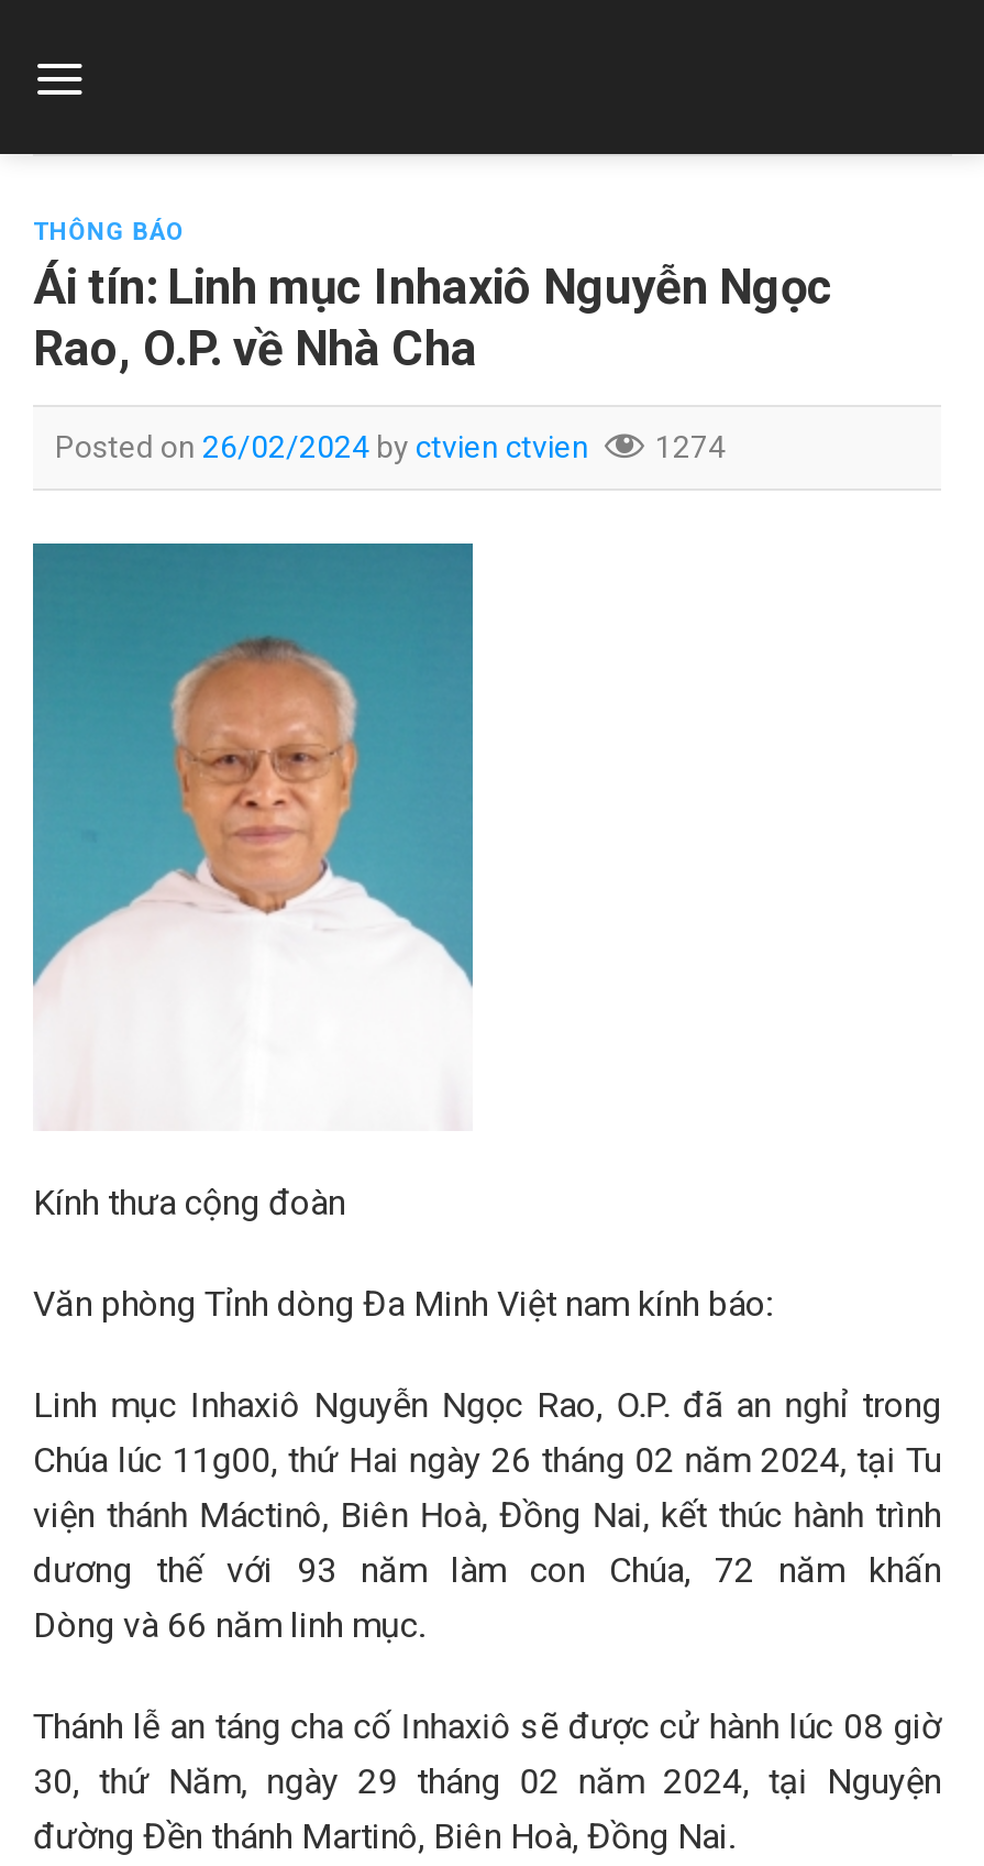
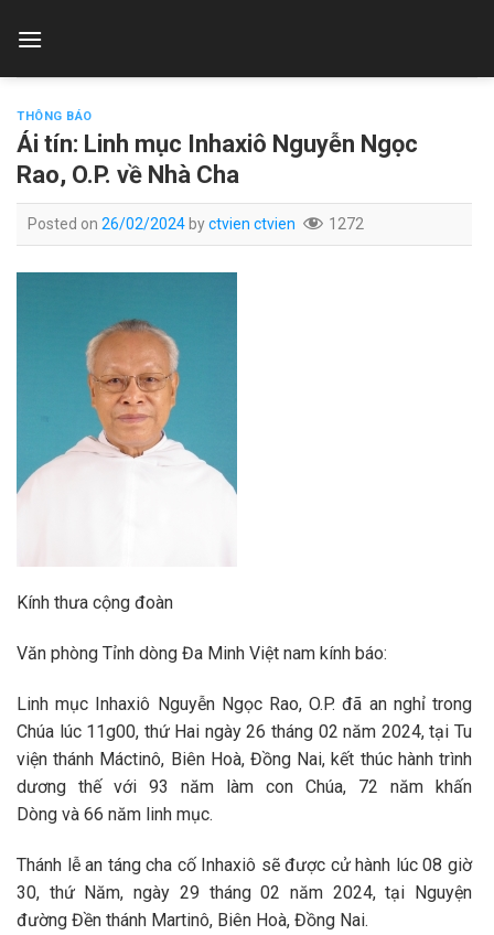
- Posted on 26/02/2024 by ctvien ctvien 1274
+ Posted on 26/02/2024 by ctvien ctvien 1272
